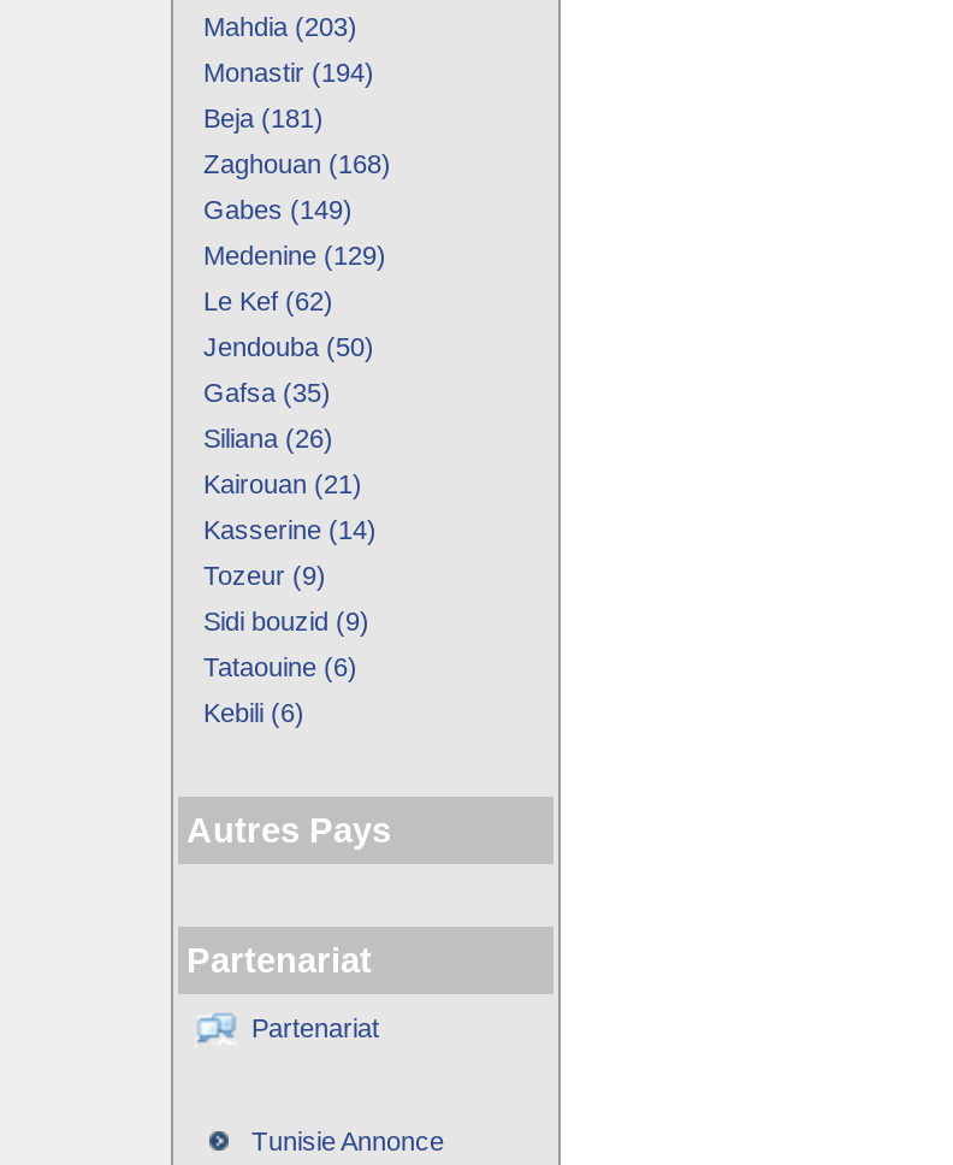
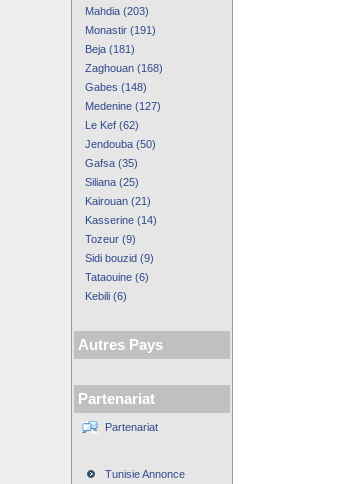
- Monastir (194)
+ Monastir (191)

- Gabes (149)
+ Gabes (148)

- Medenine (129)
+ Medenine (127)

- Siliana (26)
+ Siliana (25)
